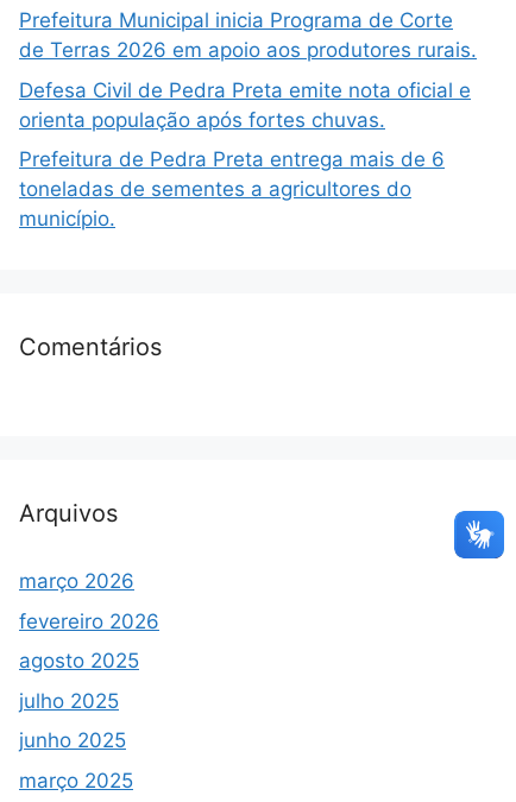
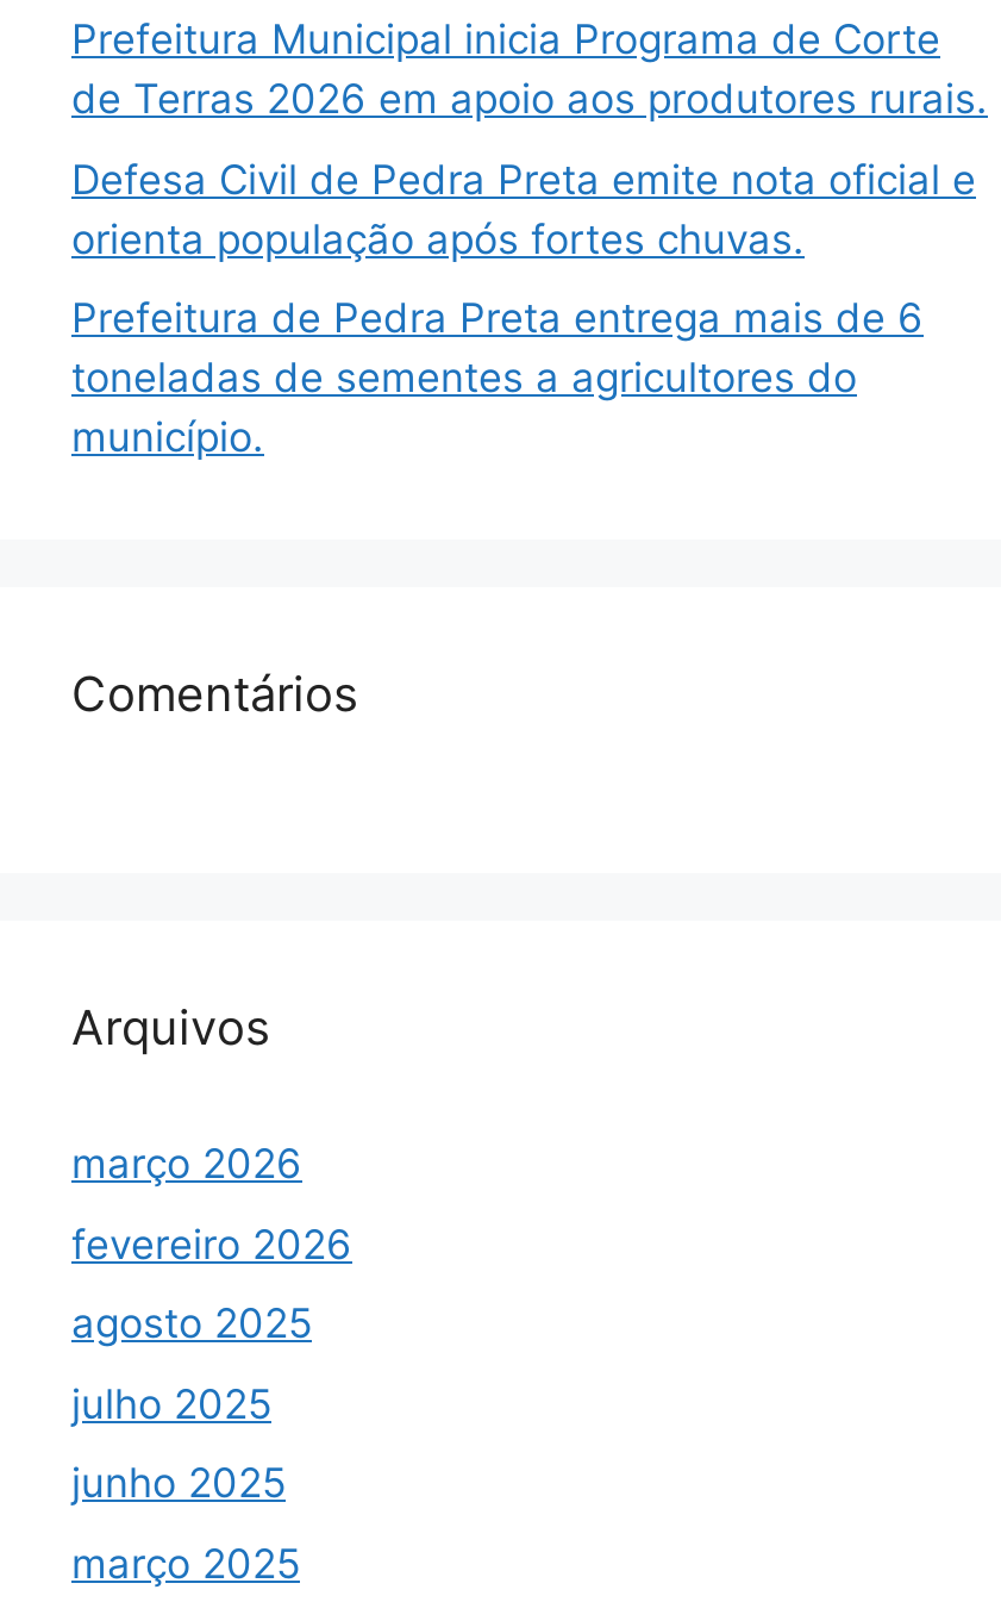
- [image]
